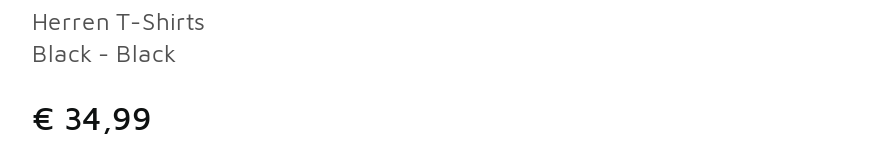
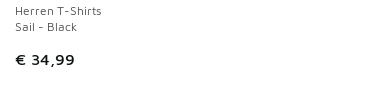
- Black - Black
+ Sail - Black
